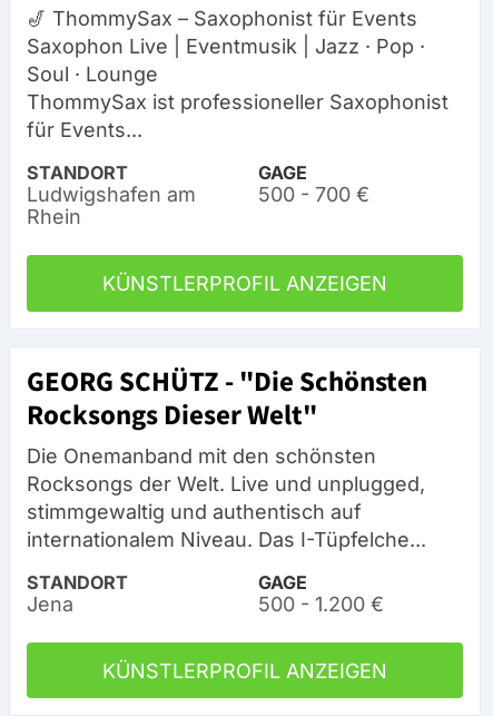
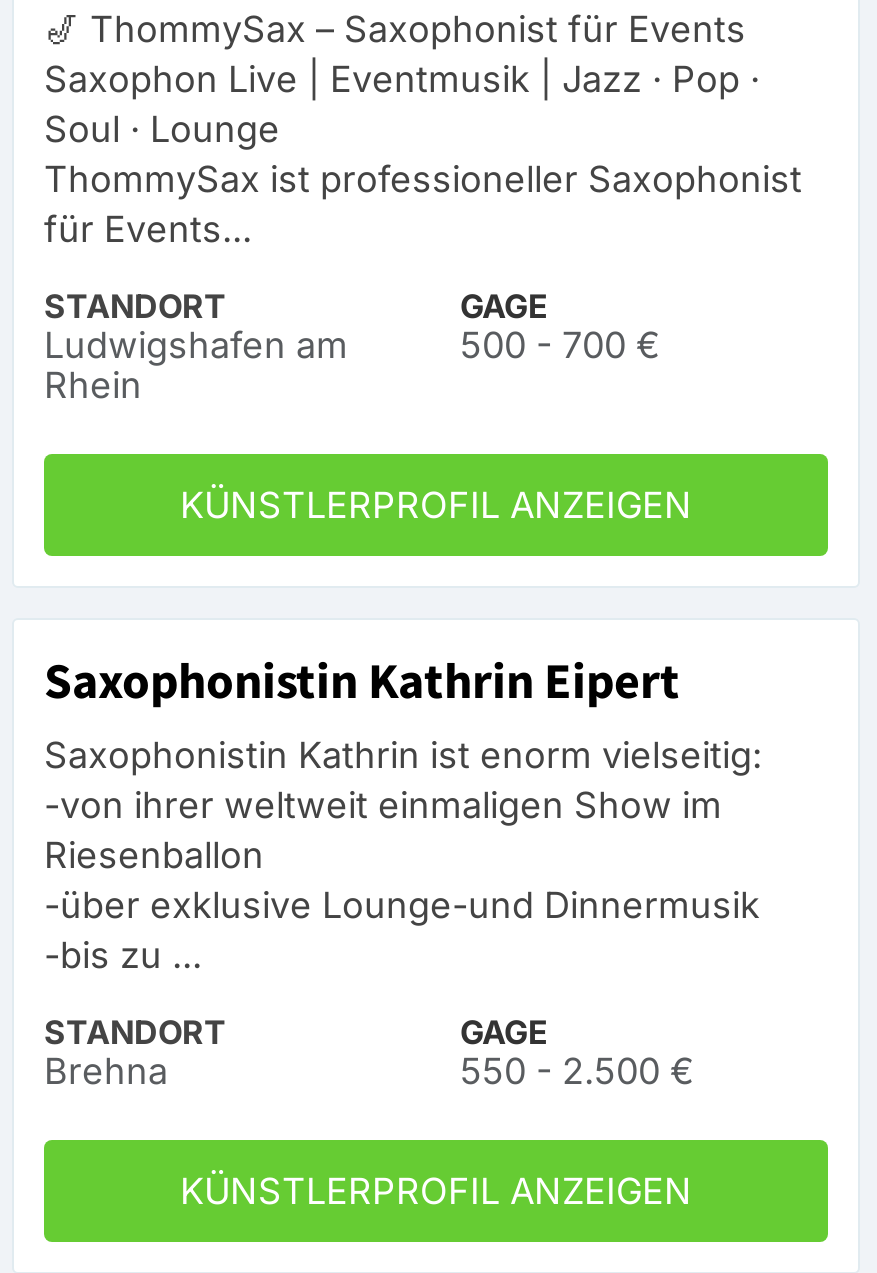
- GEORG SCHÜTZ - "Die Schönsten
- Rocksongs Dieser Welt"
- Die Onemanband mit den schönsten
- Rocksongs der Welt. Live und unplugged,
- stimmgewaltig und authentisch auf
- internationalem Niveau. Das I-Tüpfelche...
+ Saxophonistin Kathrin Eipert
+ Saxophonistin Kathrin ist enorm vielseitig:
+ -von ihrer weltweit einmaligen Show im
+ Riesenballon
+ -über exklusive Lounge-und Dinnermusik
+ -bis zu ...

- Jena
+ Brehna

- 500 - 1.200 €
+ 550 - 2.500 €
